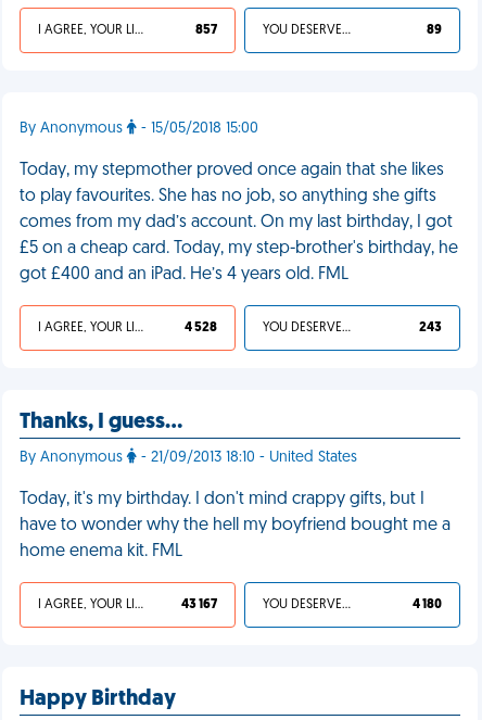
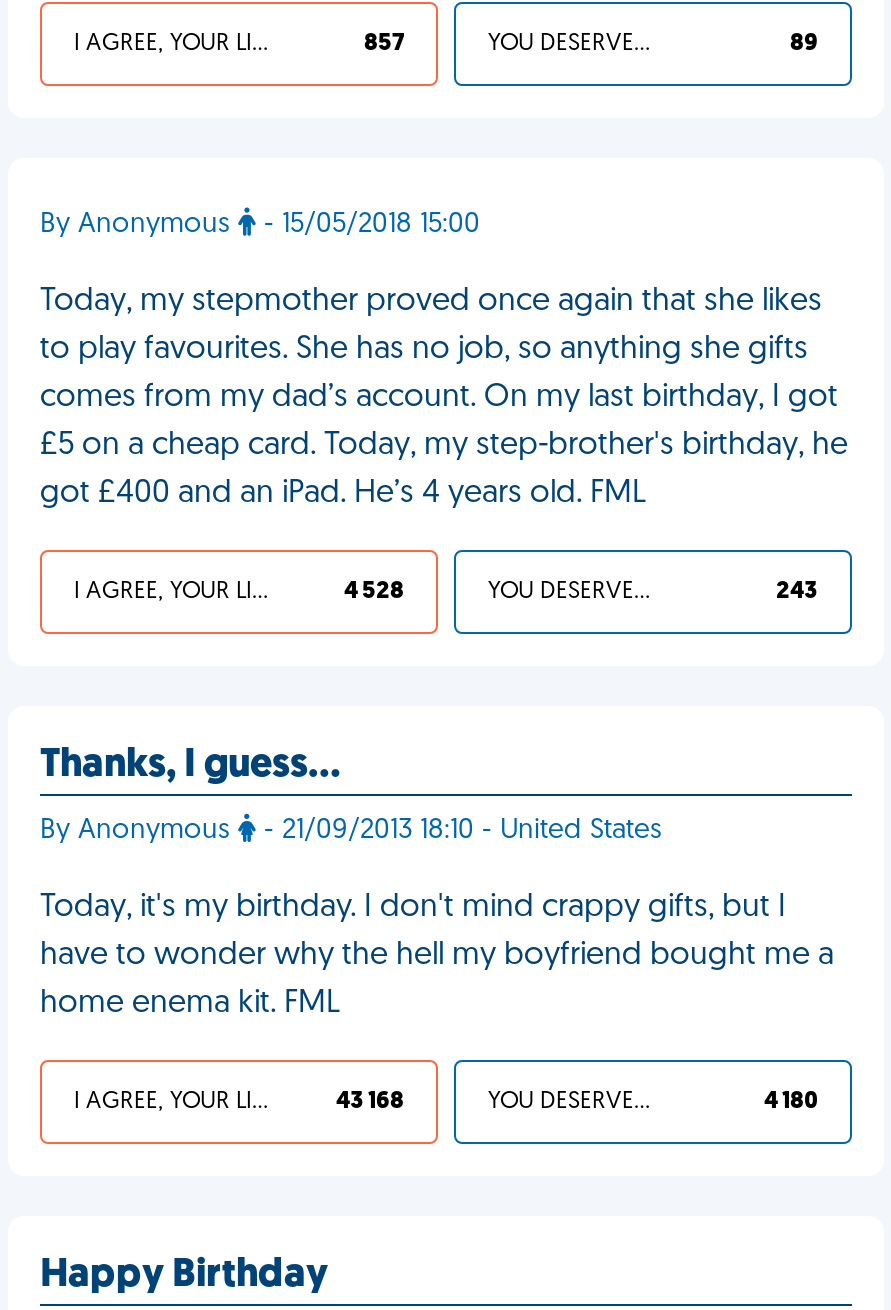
- 43 167
+ 43 168
